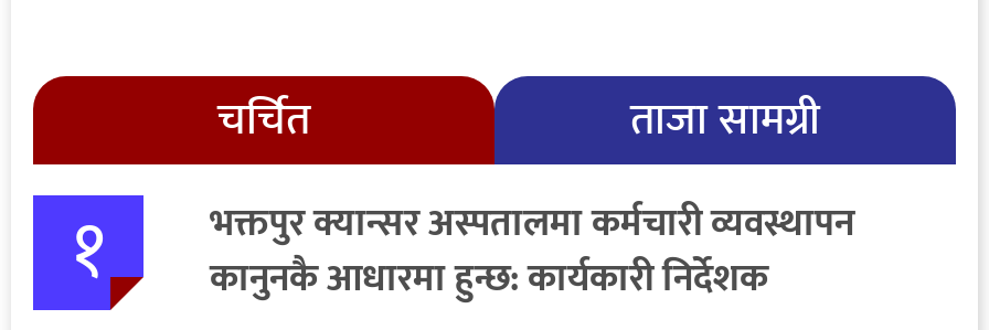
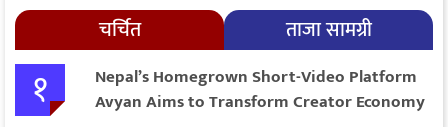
- भक्तपुर क्यान्सर अस्पतालमा कर्मचारी व्यवस्थापन
- कानुनकै आधारमा हुन्छ: कार्यकारी निर्देशक
+ Nepal’s Homegrown Short-Video Platform
+ Avyan Aims to Transform Creator Economy
